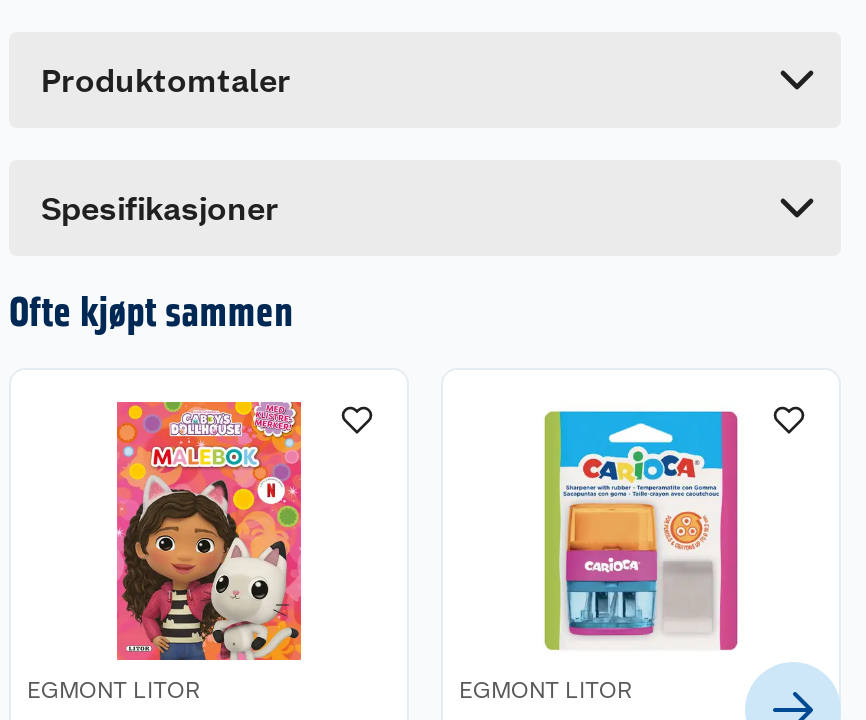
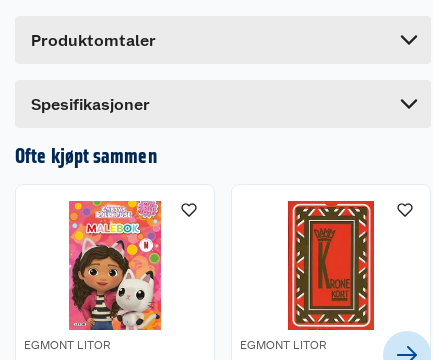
- [image]
+ [image]
